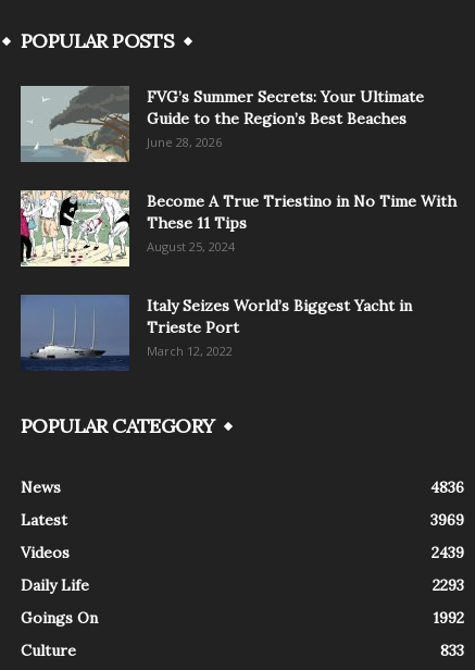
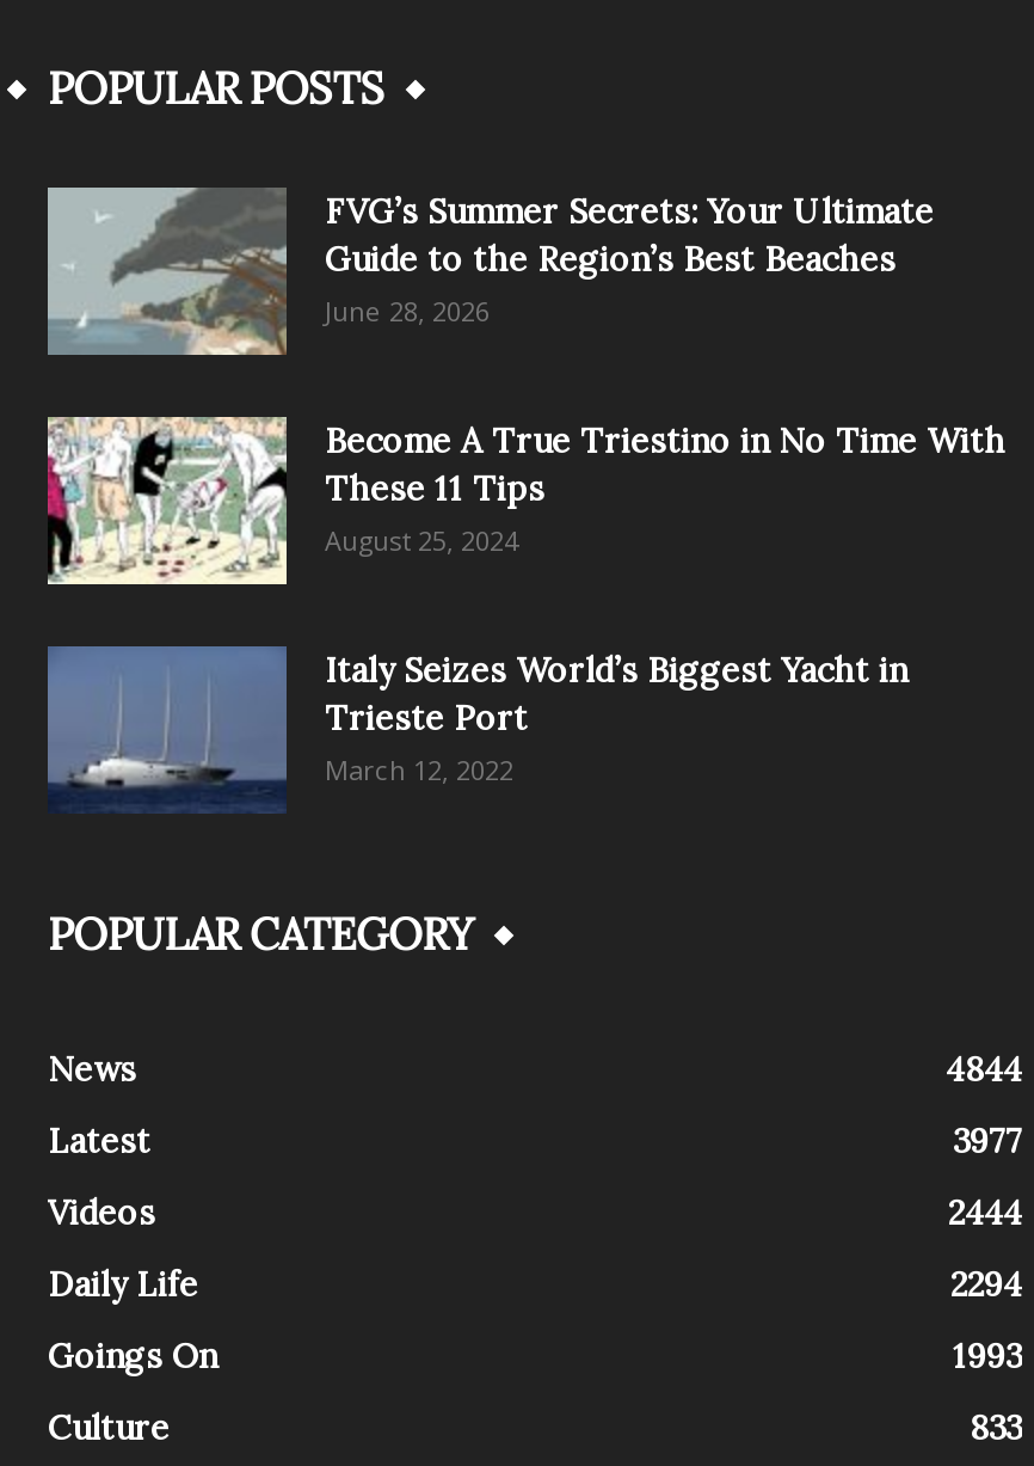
- 4836
+ 4844

- 3969
+ 3977

- 2439
+ 2444

- 2293
+ 2294

- 1992
+ 1993
